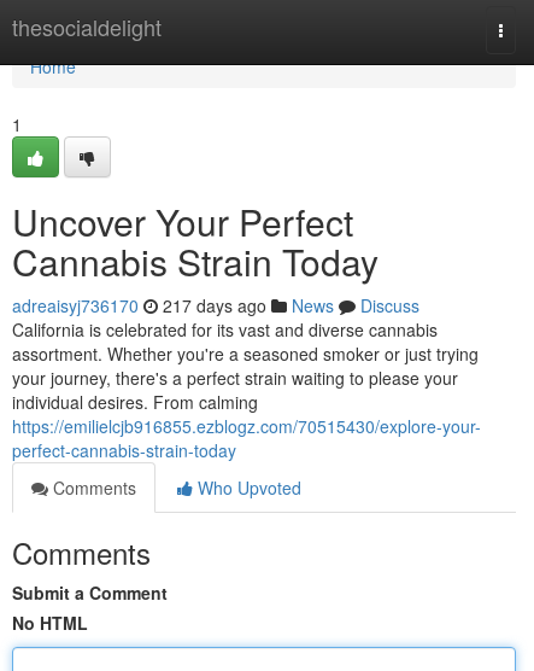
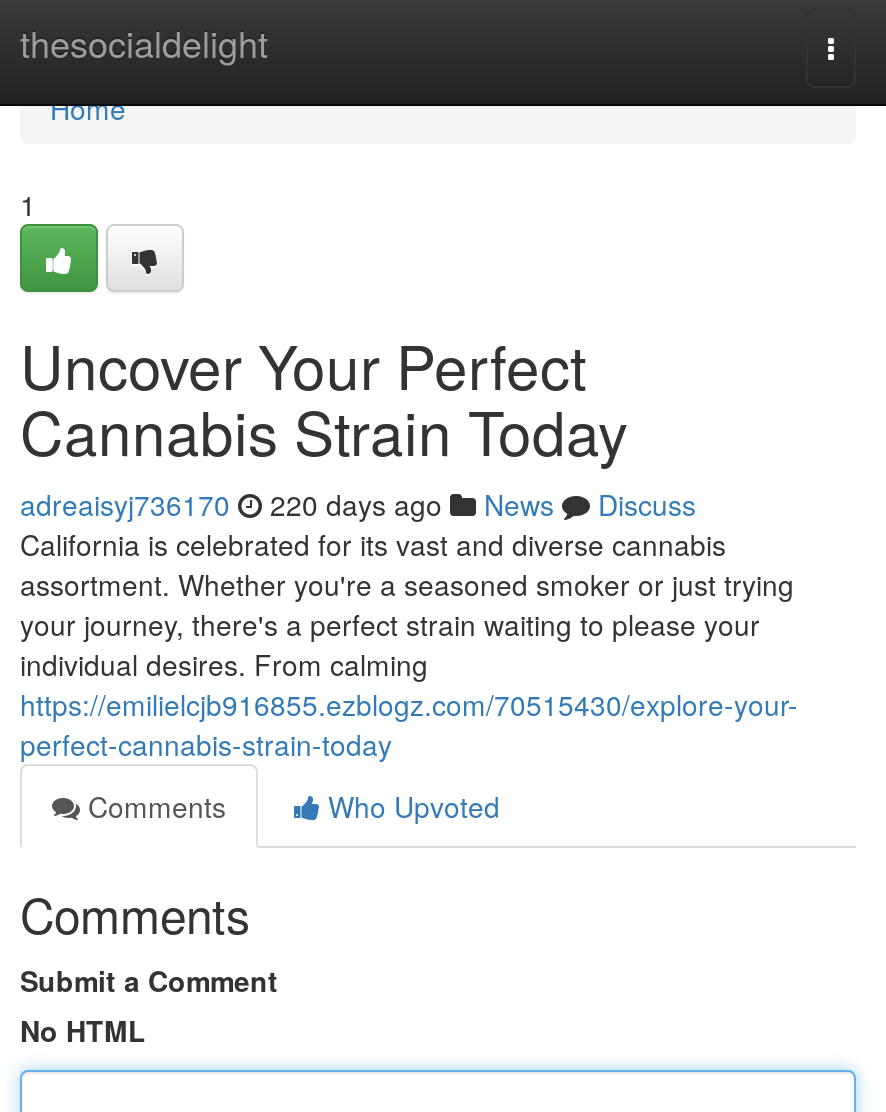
- adreaisyj736170 217 days ago News Discuss
+ adreaisyj736170 220 days ago News Discuss
